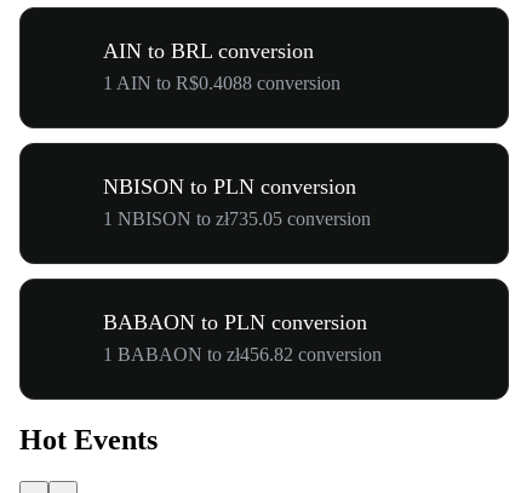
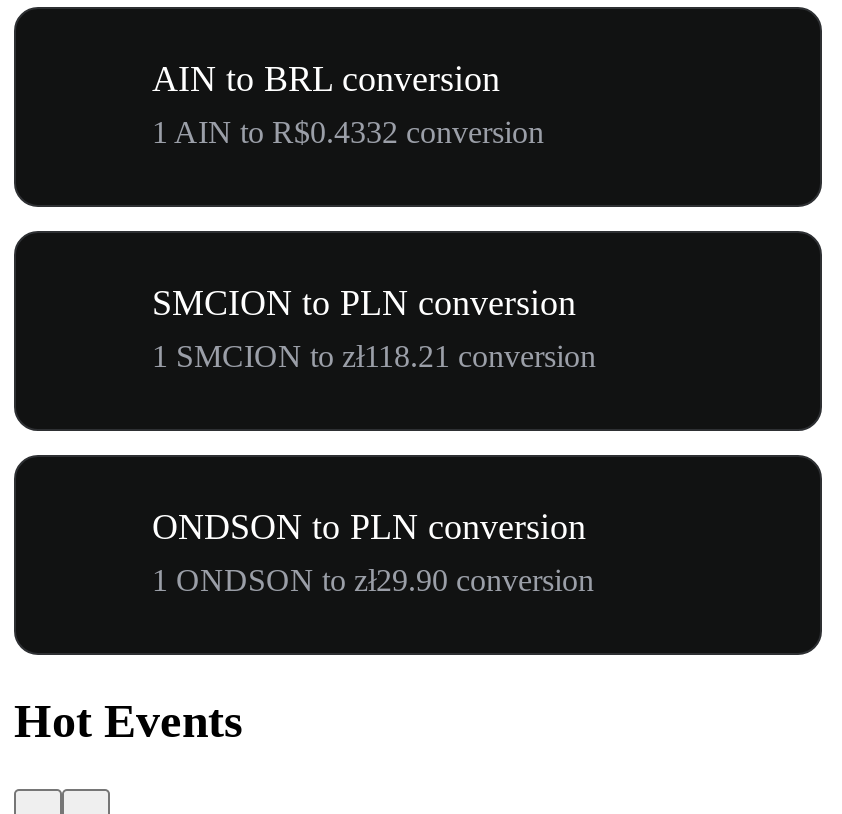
- 1 AIN to R$0.4088 conversion
+ 1 AIN to R$0.4332 conversion

- NBISON to PLN conversion
+ SMCION to PLN conversion

- 1 NBISON to zł735.05 conversion
+ 1 SMCION to zł118.21 conversion

- BABAON to PLN conversion
+ ONDSON to PLN conversion

- 1 BABAON to zł456.82 conversion
+ 1 ONDSON to zł29.90 conversion
